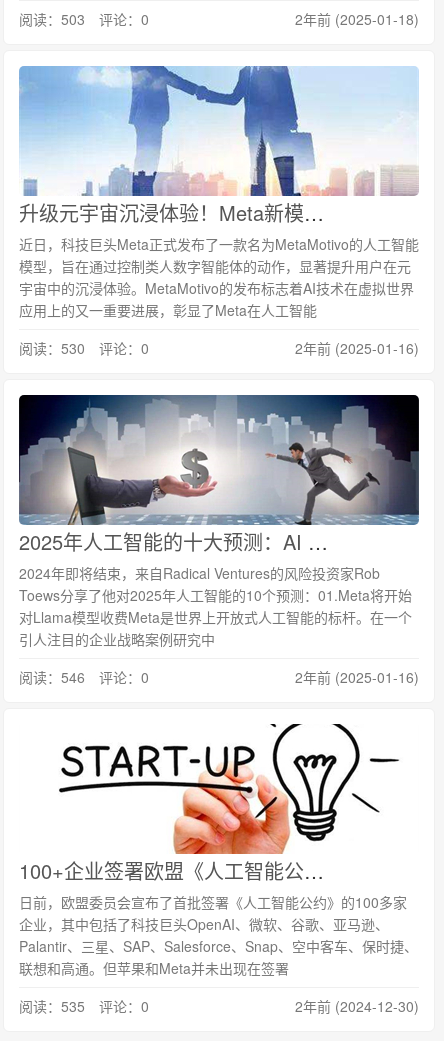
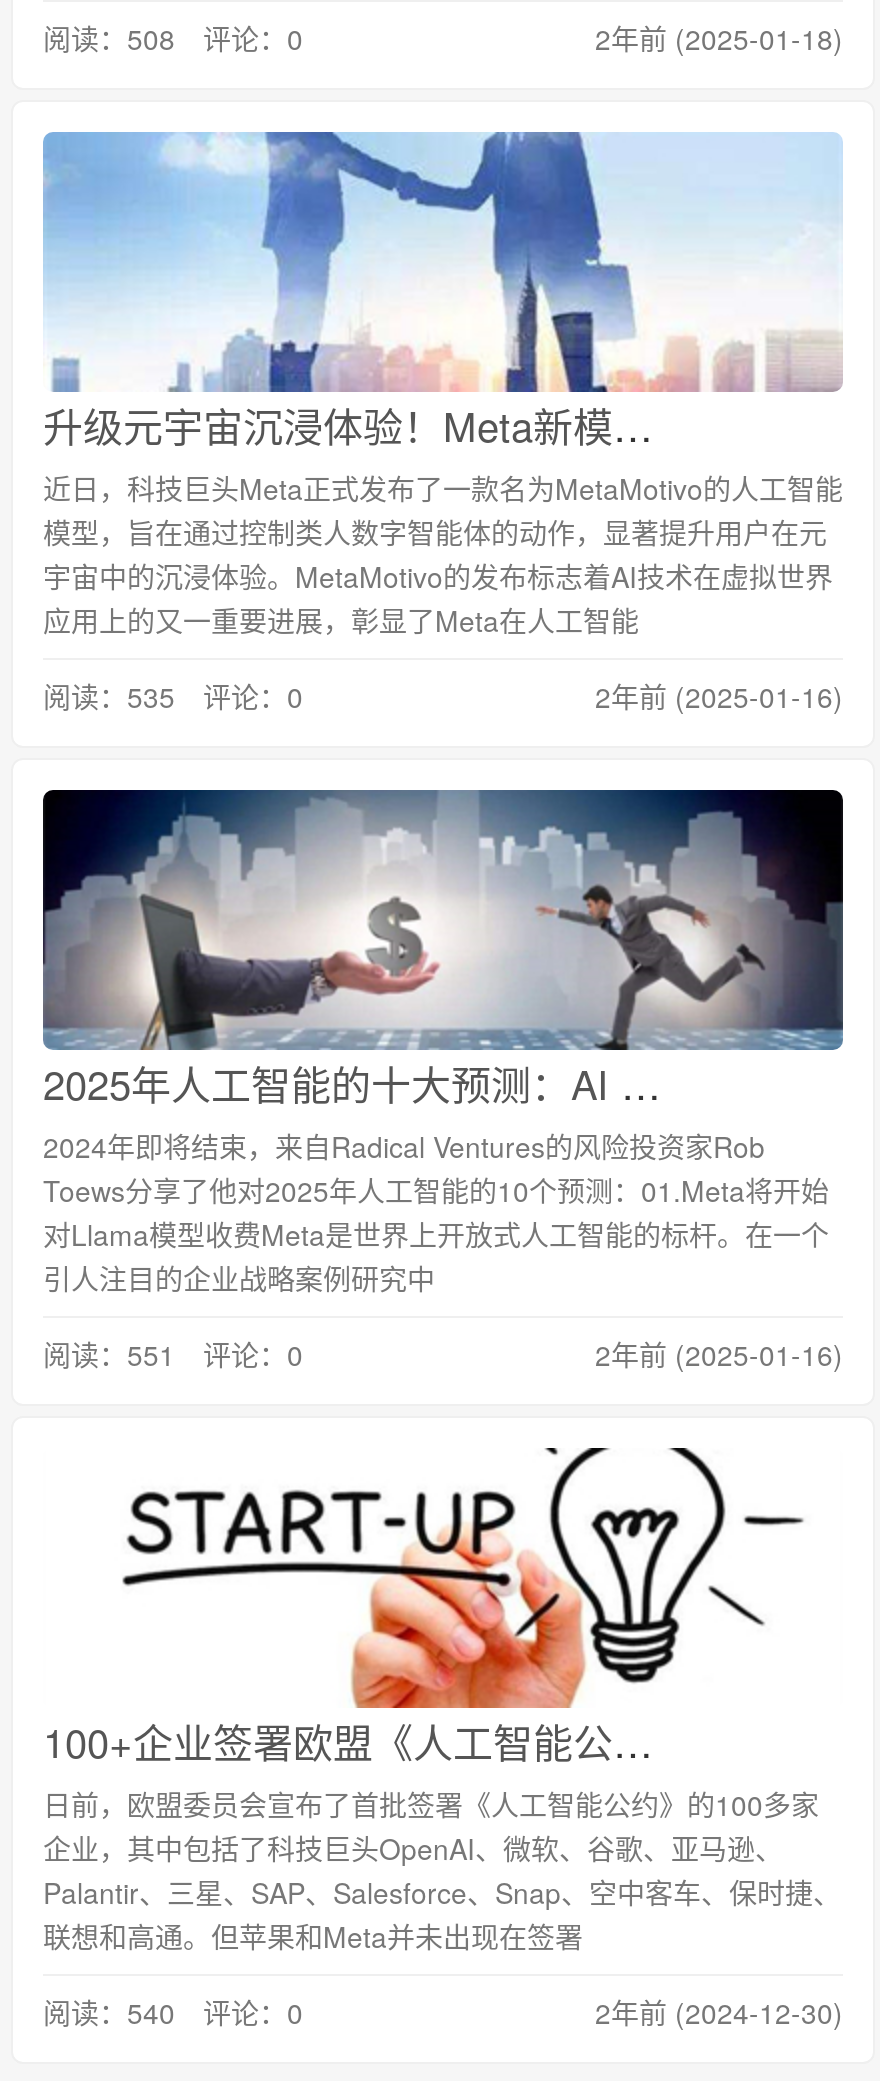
- 阅读：503 评论：0
+ 阅读：508 评论：0

- 阅读：530 评论：0
+ 阅读：535 评论：0

- 阅读：546 评论：0
+ 阅读：551 评论：0

- 阅读：535 评论：0
+ 阅读：540 评论：0
